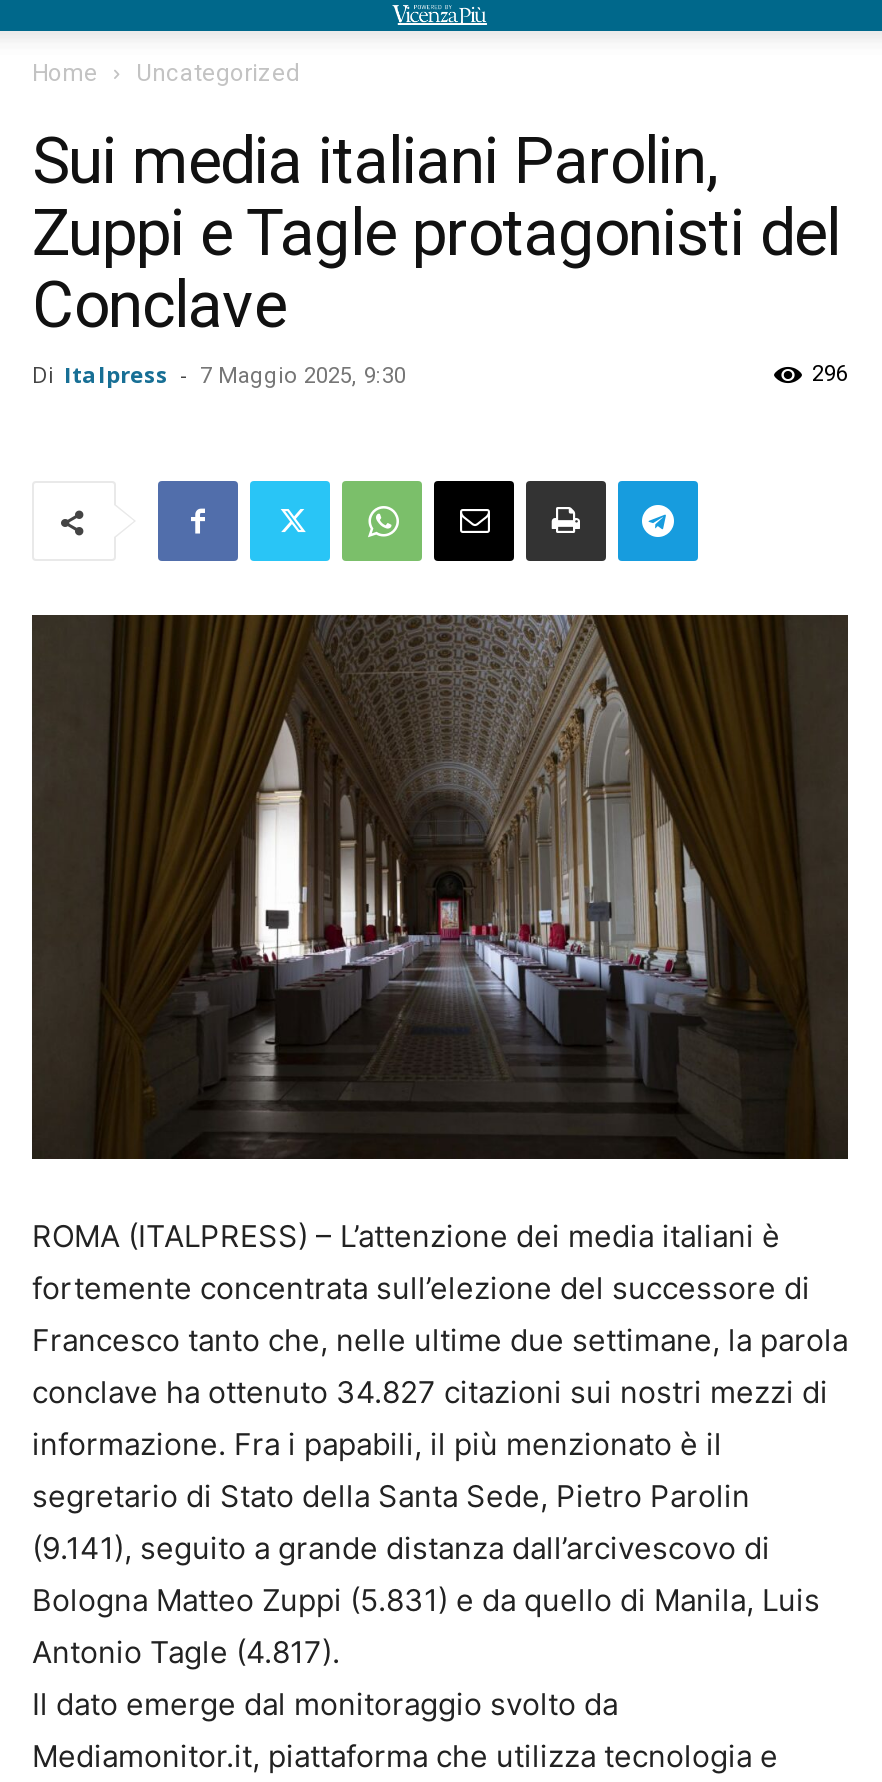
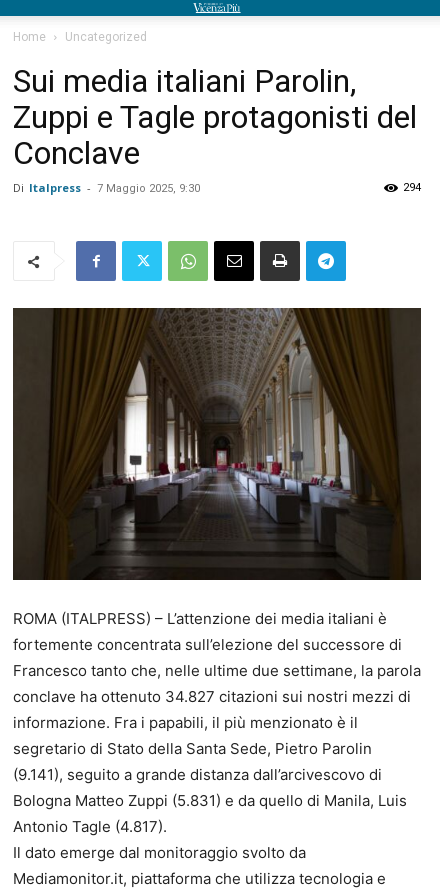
- 296
+ 294
